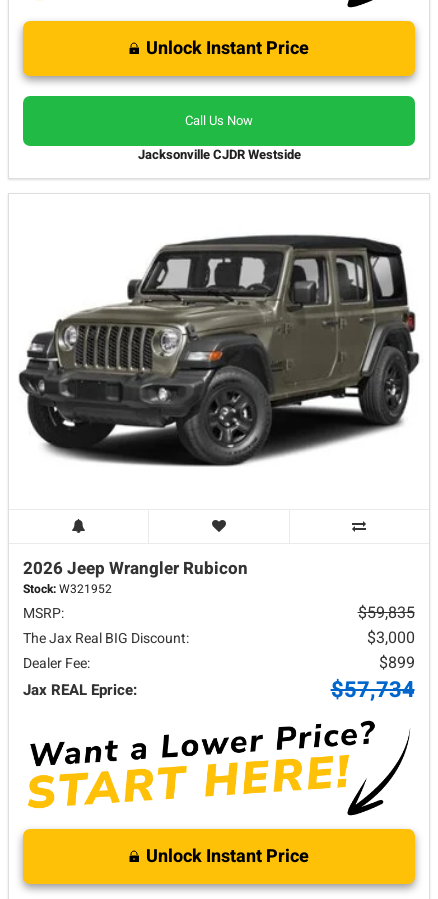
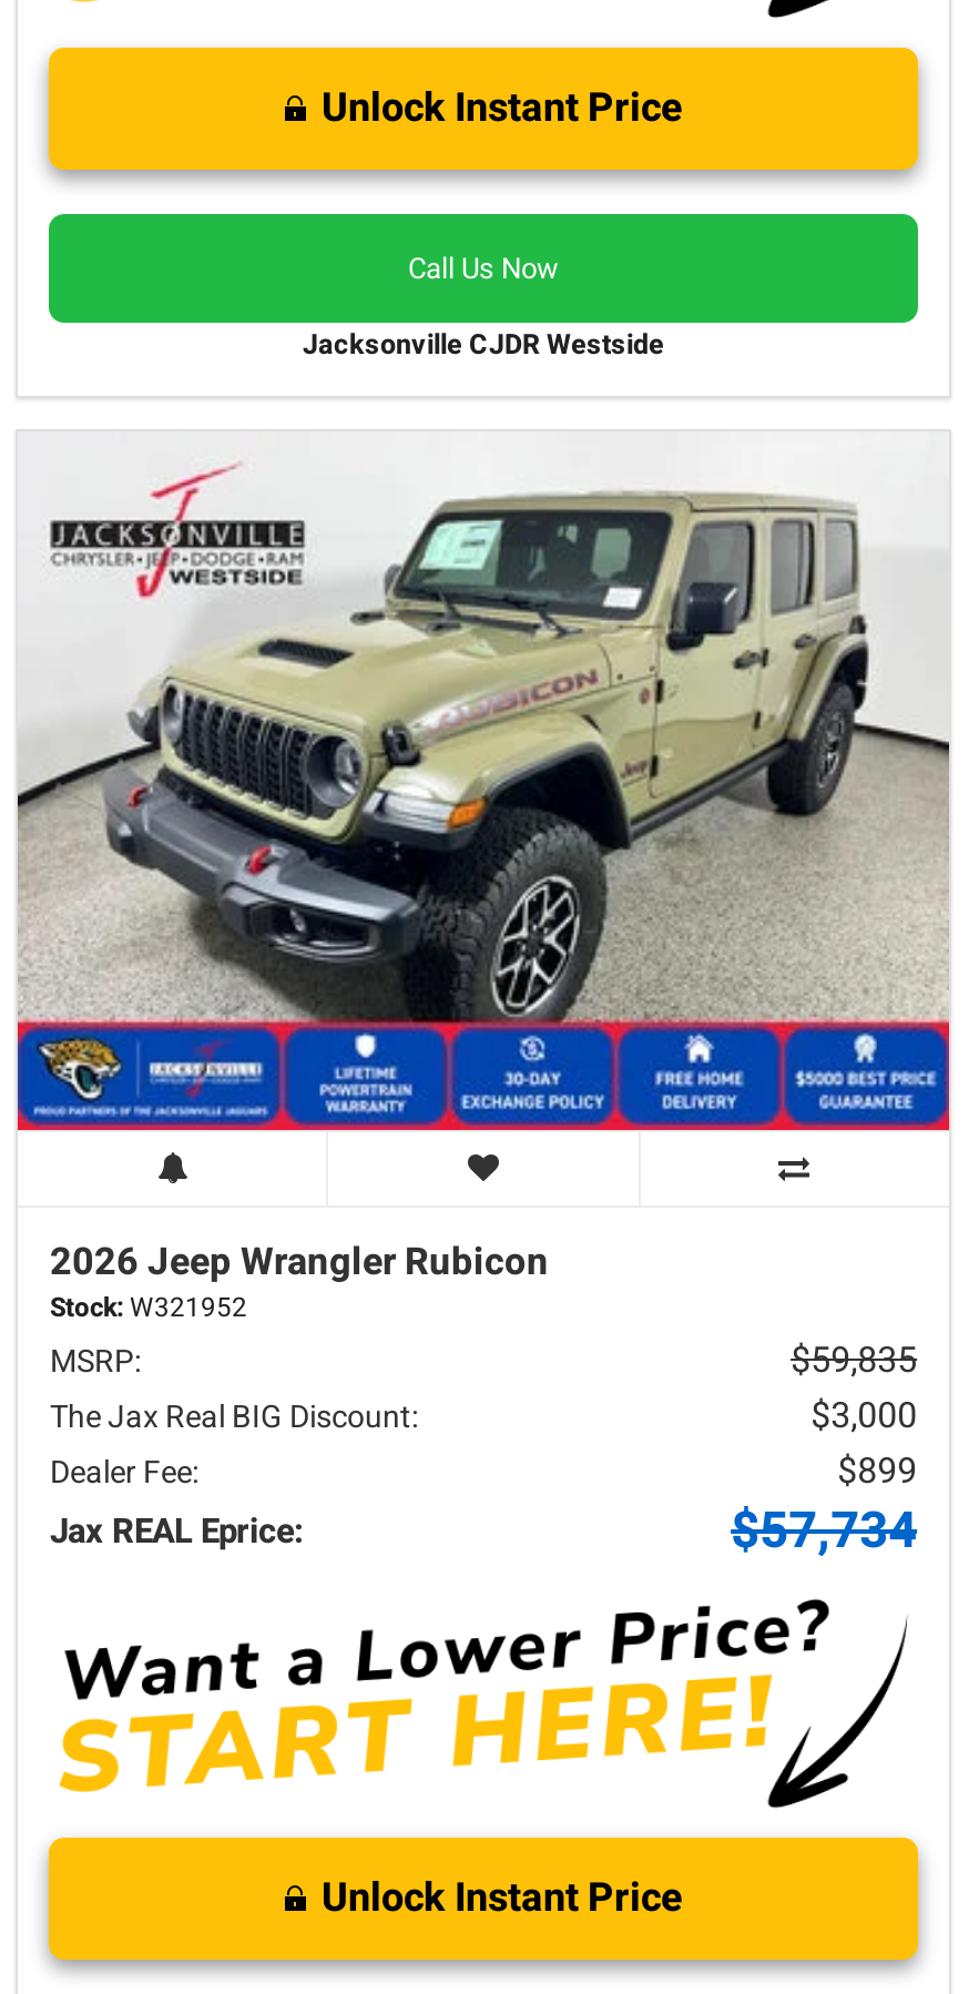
- [image]
+ [image]
